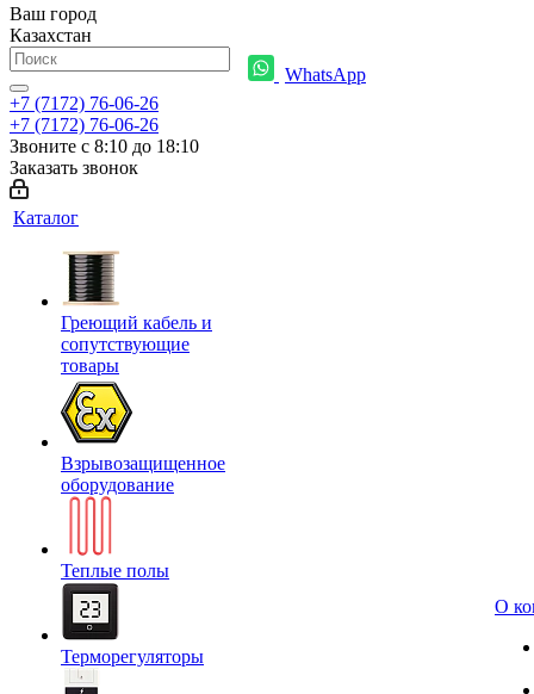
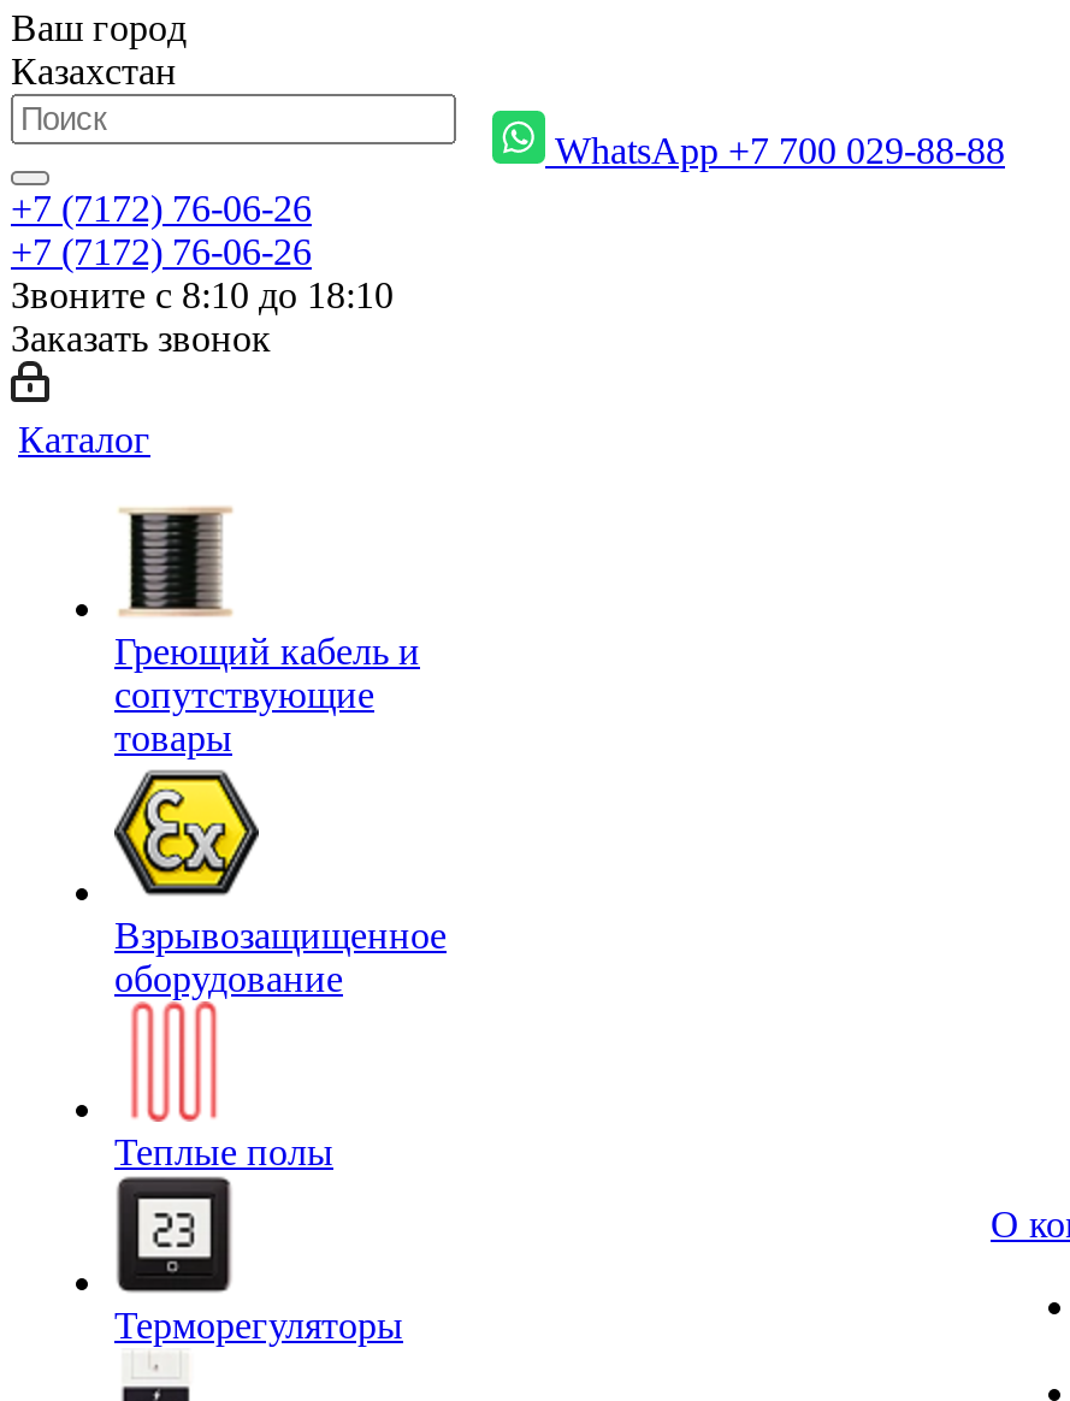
- WhatsApp
+ WhatsApp +7 700 029-88-88
